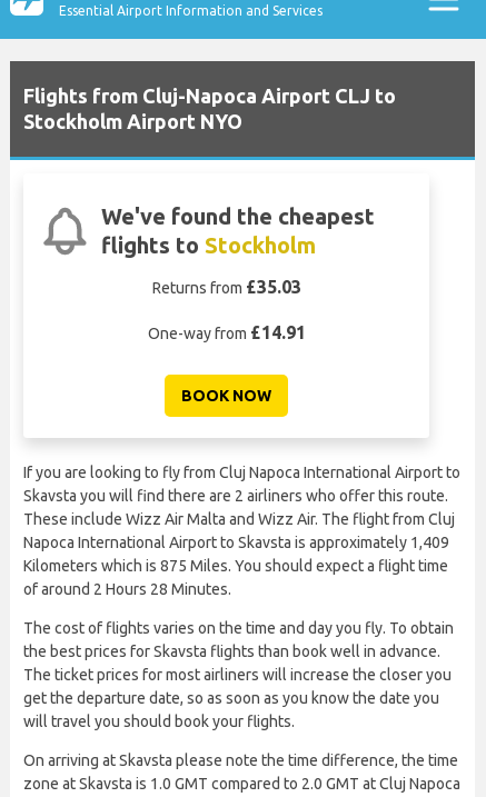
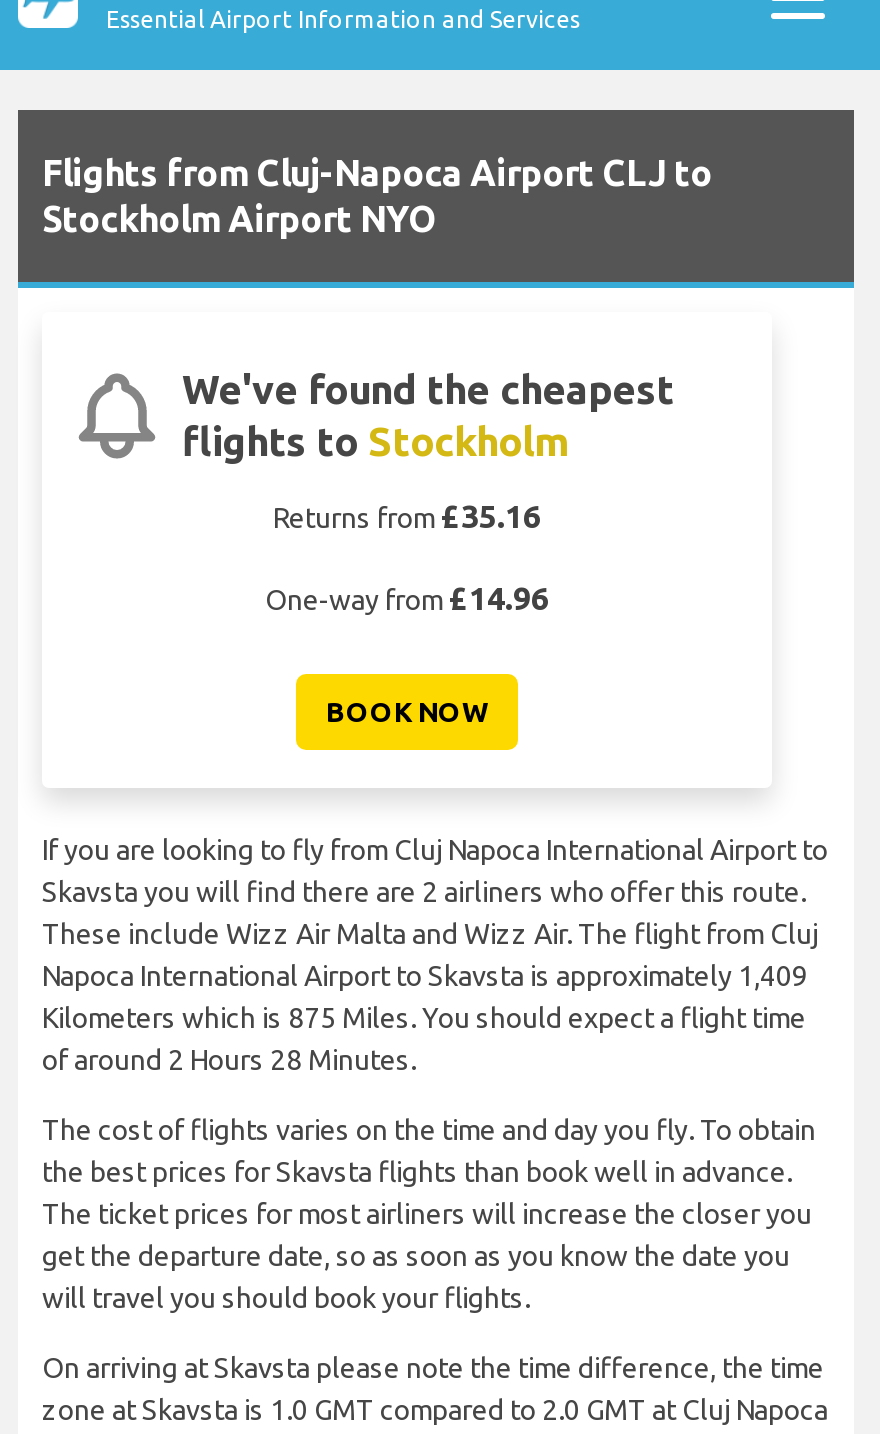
- Returns from £35.03
+ Returns from £35.16

- One-way from £14.91
+ One-way from £14.96
